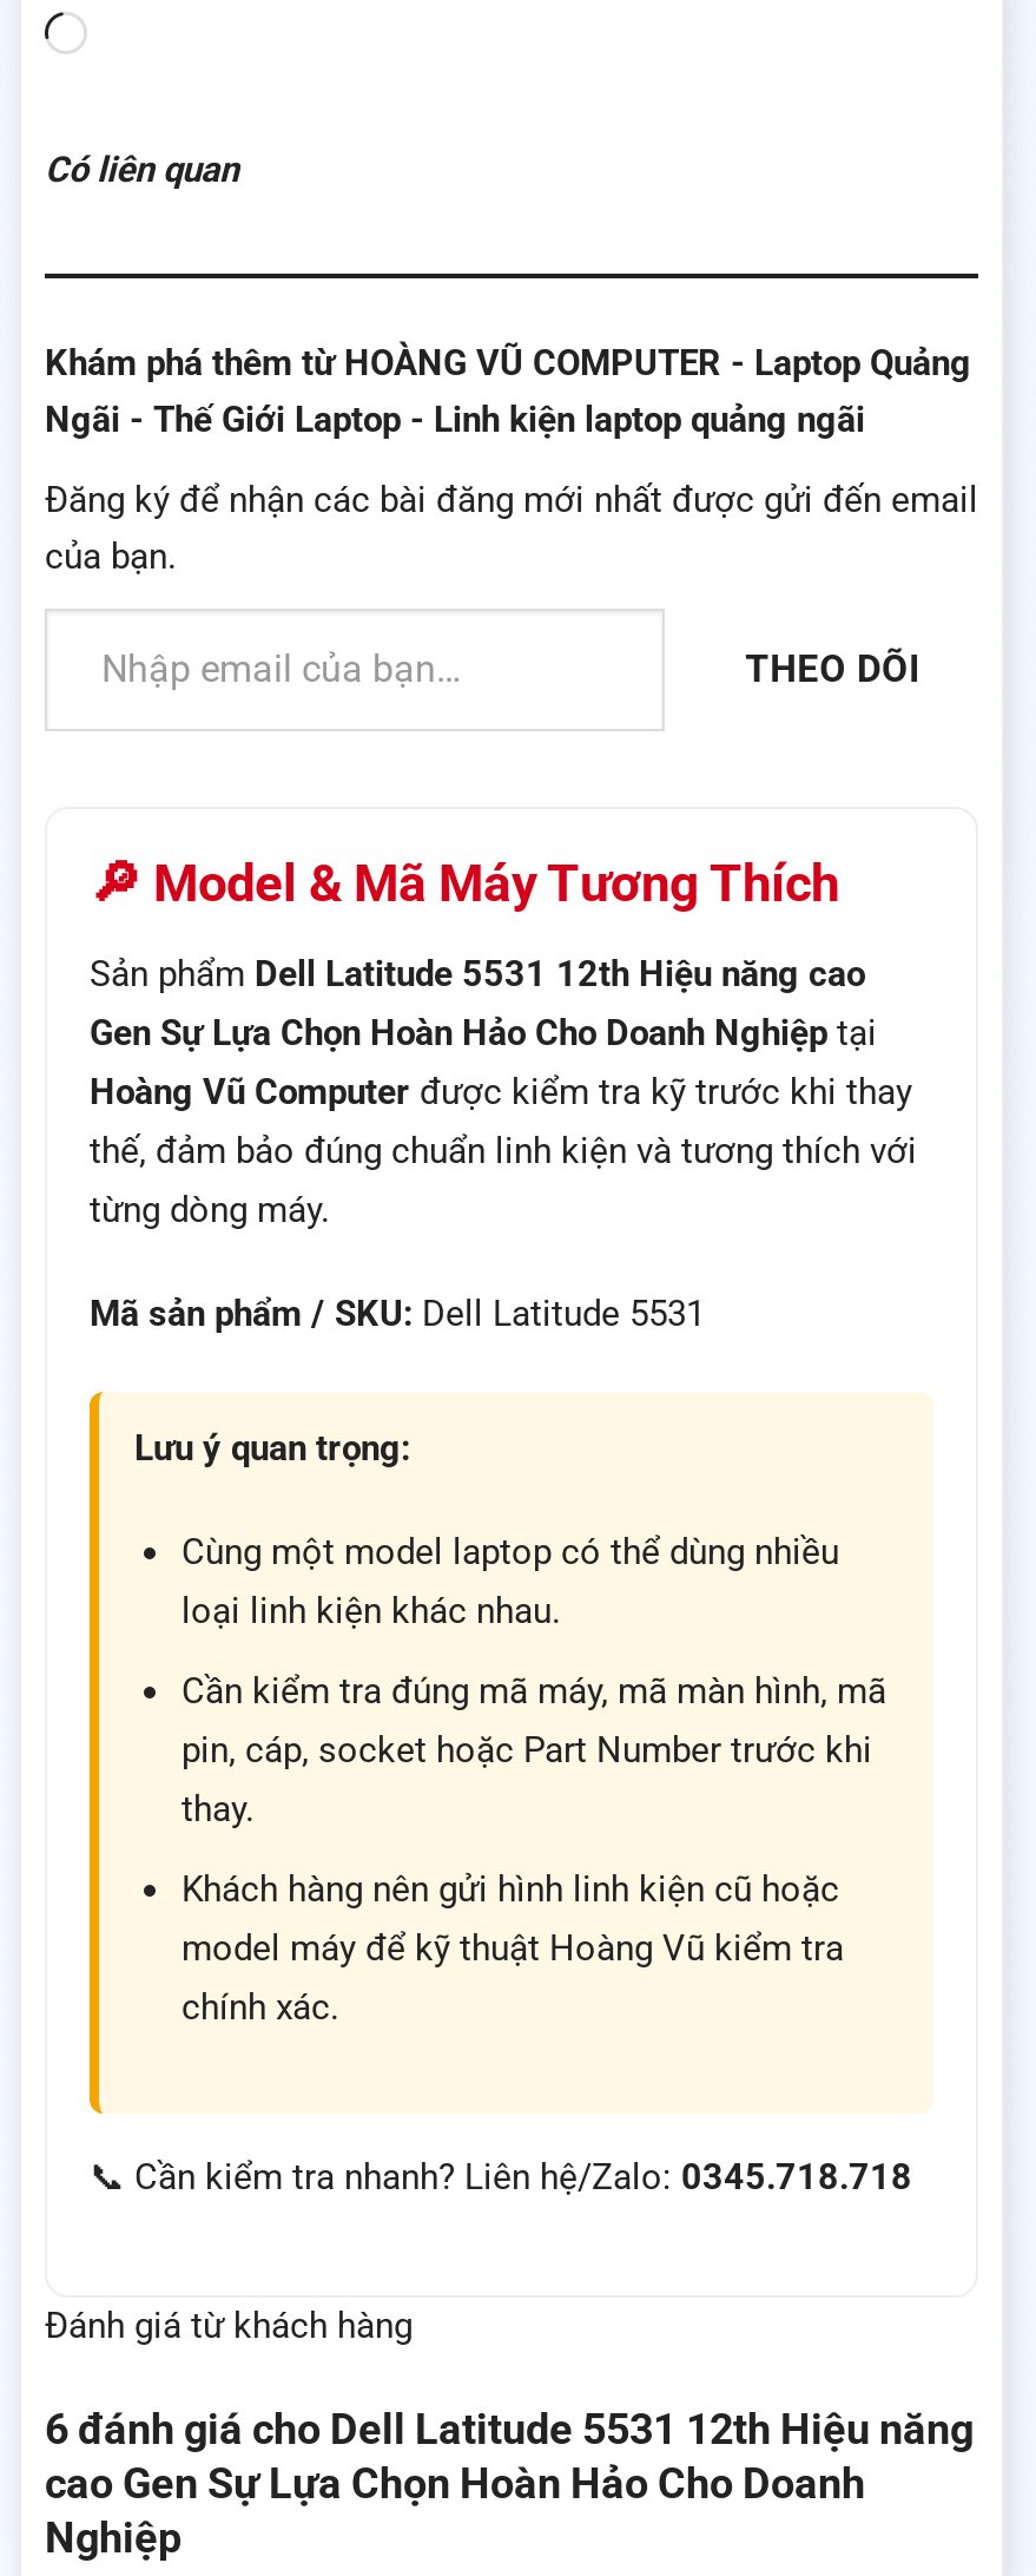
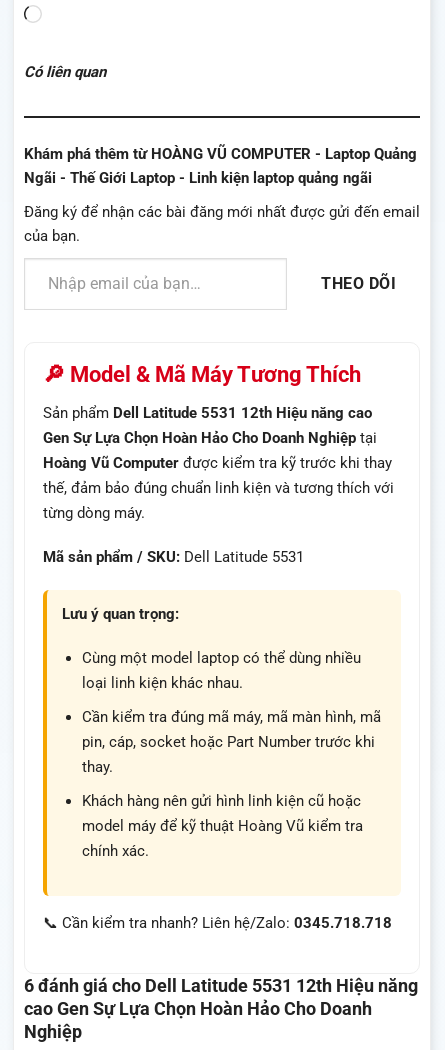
- Đánh giá từ khách hàng
